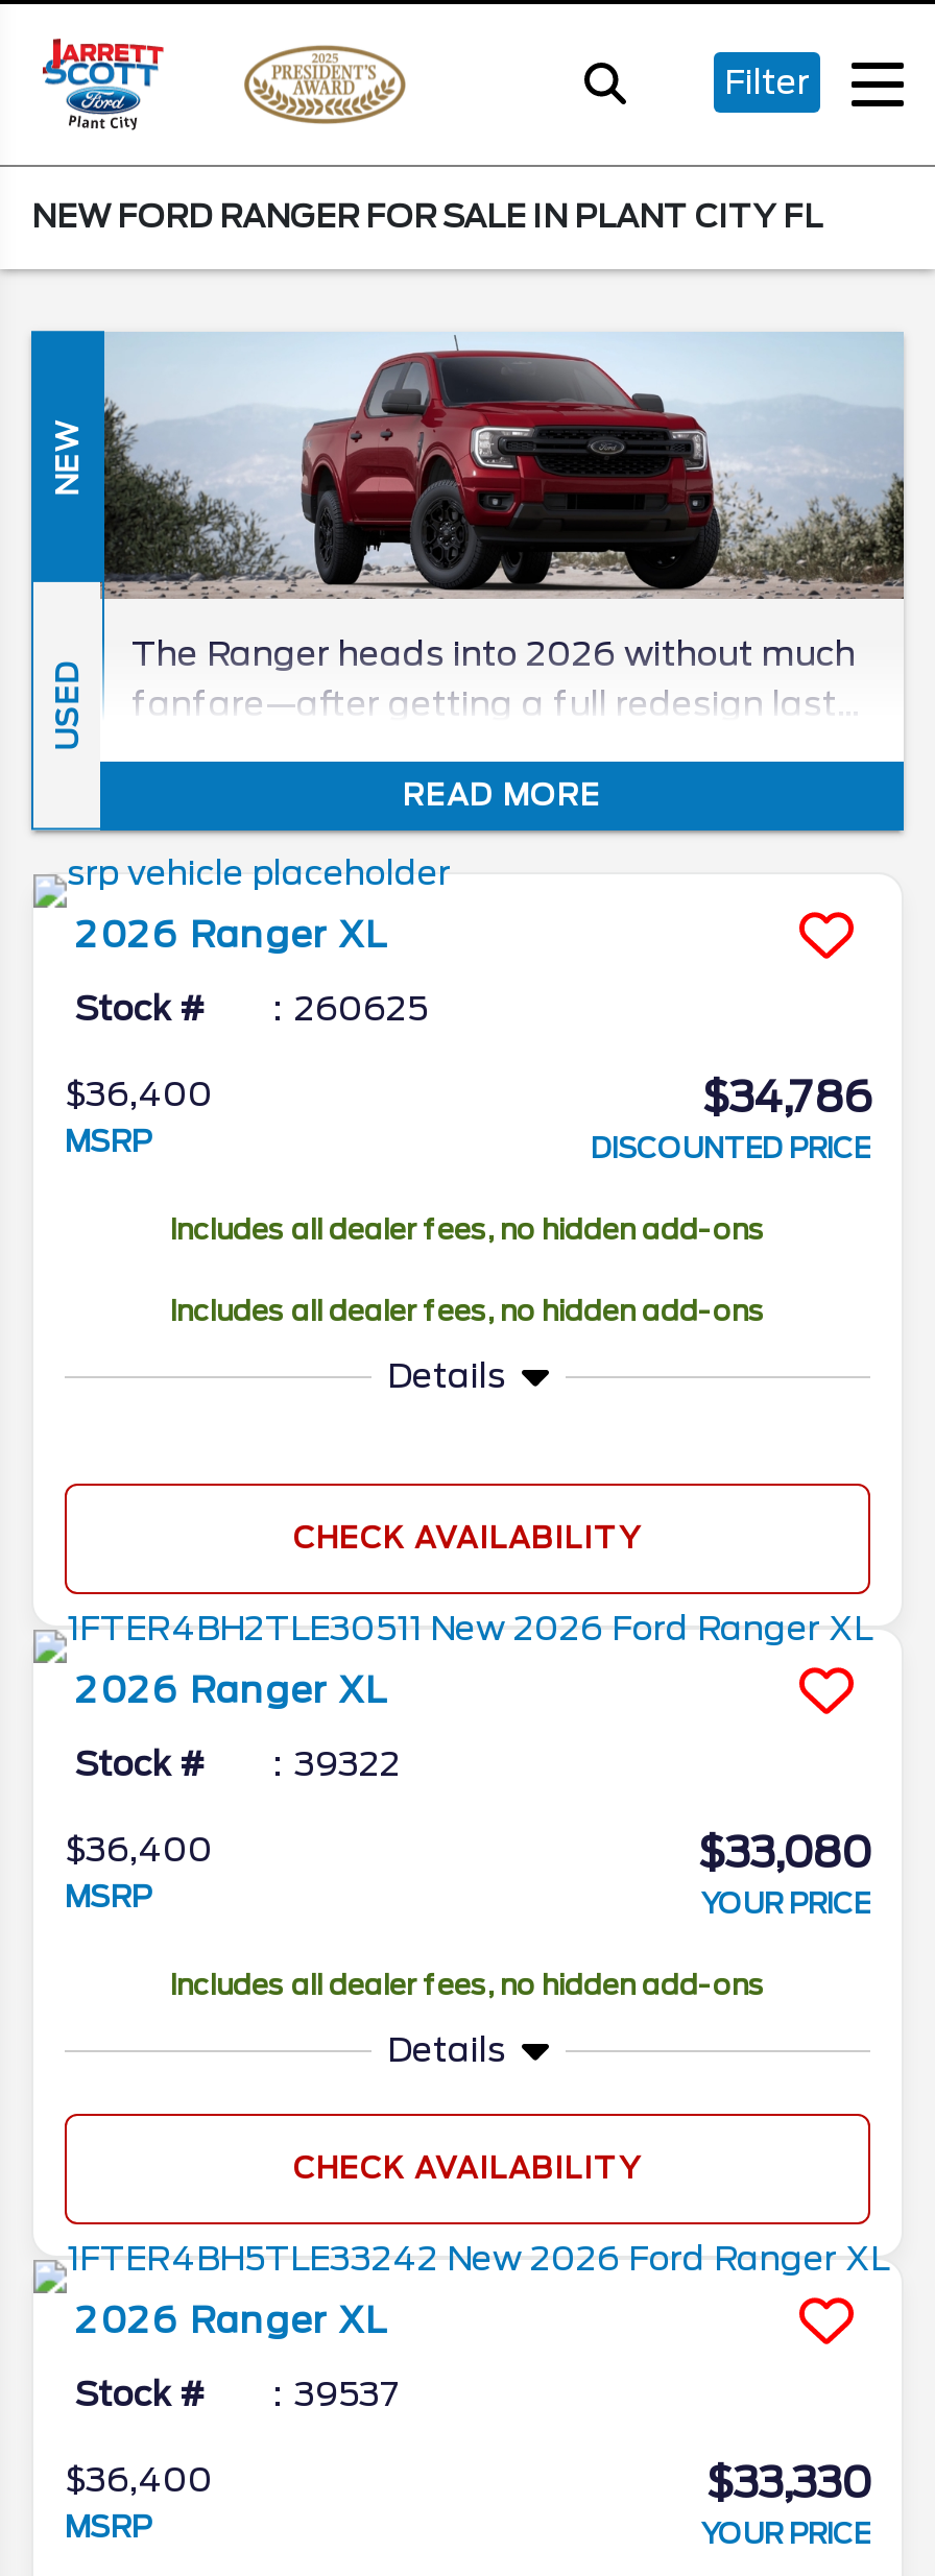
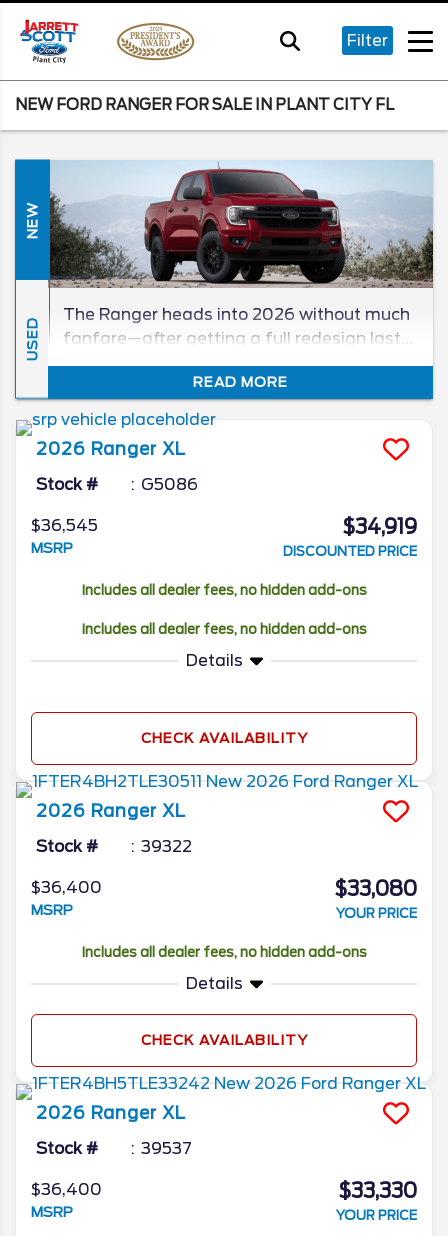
- 260625
+ G5086

- $36,400
+ $36,545

- $34,786
+ $34,919
